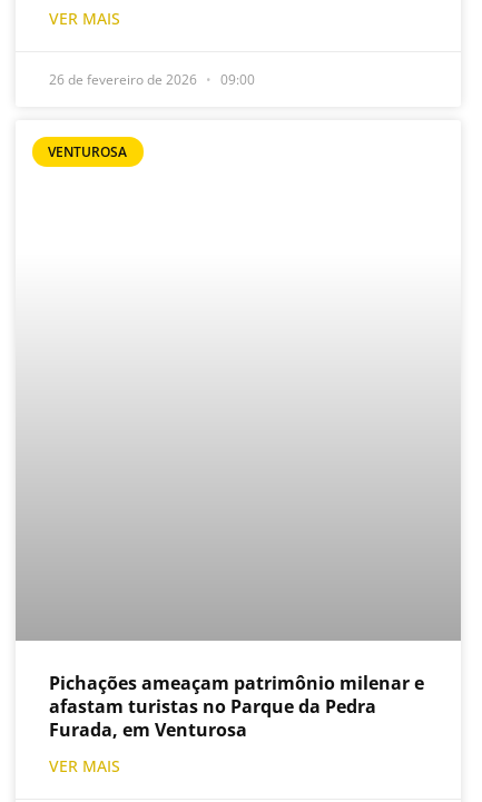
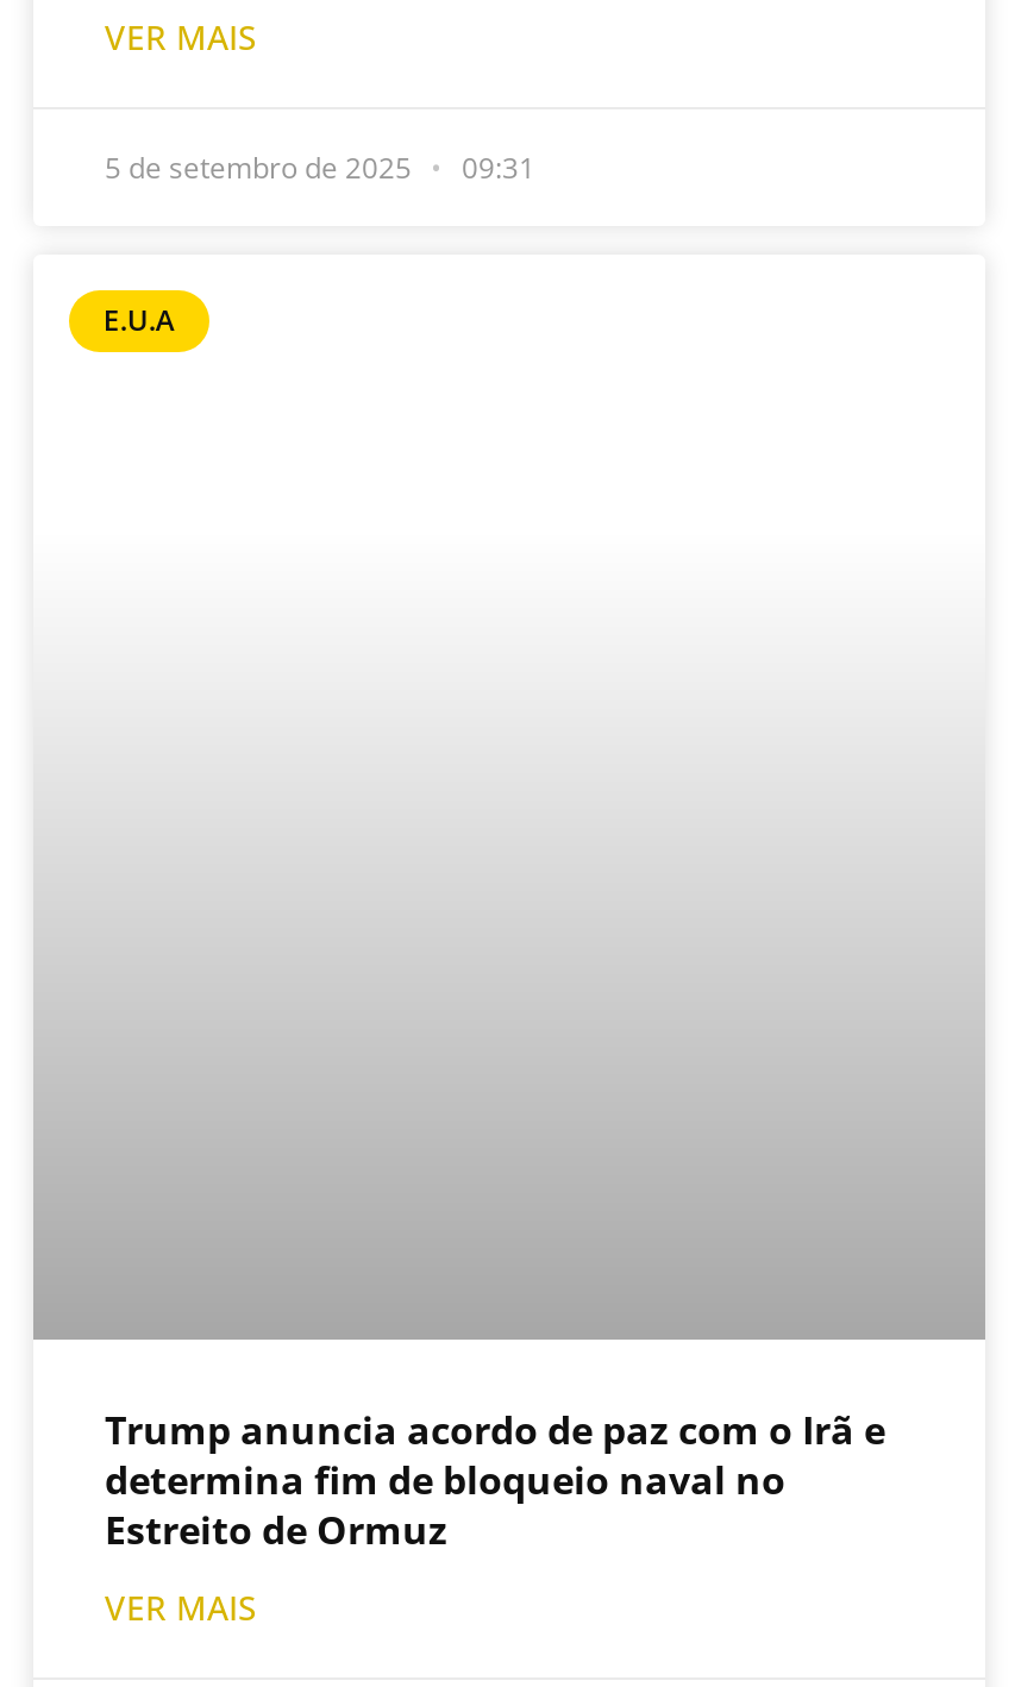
- 26 de fevereiro de 2026
- 09:00
+ 5 de setembro de 2025
+ 09:31

- VENTUROSA
+ E.U.A

- Pichações ameaçam patrimônio milenar e
- afastam turistas no Parque da Pedra
- Furada, em Venturosa
+ Trump anuncia acordo de paz com o Irã e
+ determina fim de bloqueio naval no
+ Estreito de Ormuz
